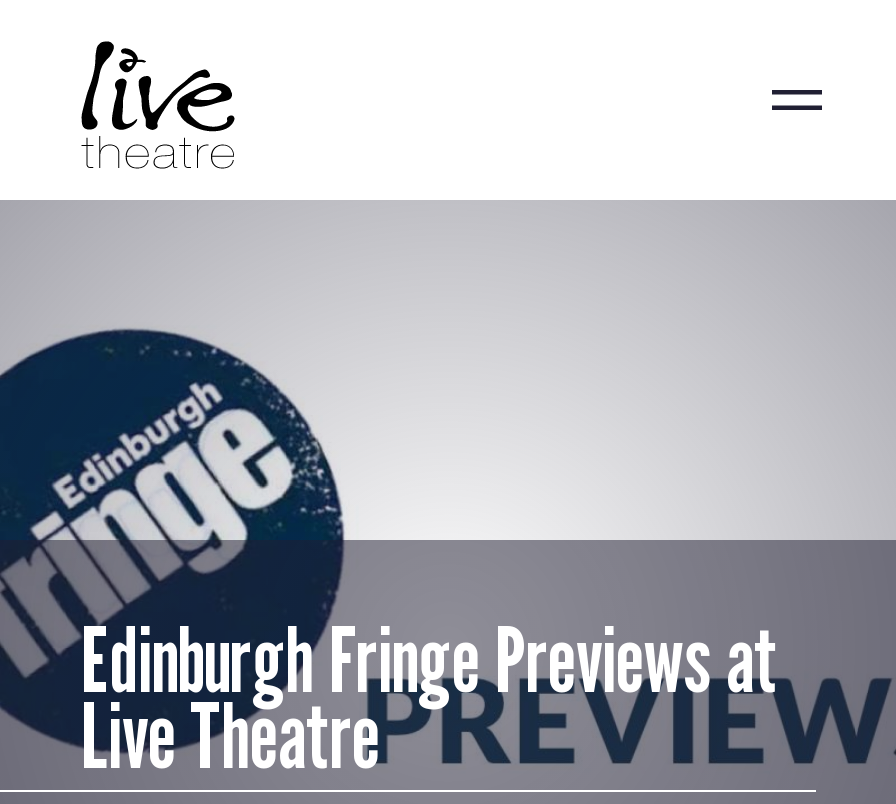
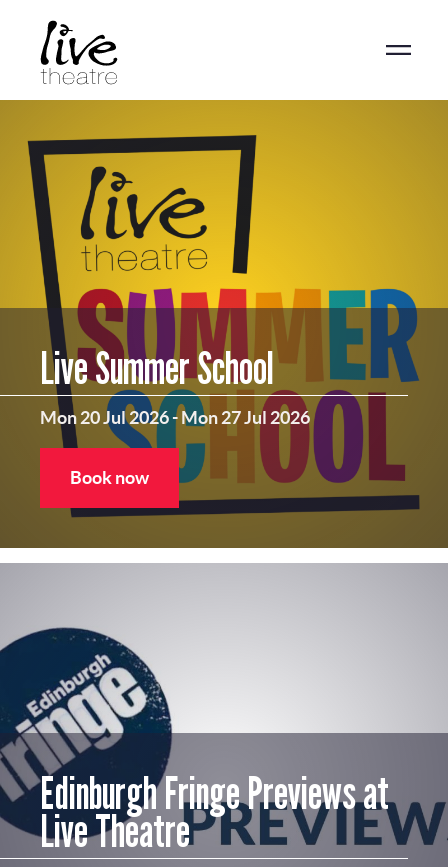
+ [image]
+ Live Summer School
+ Mon 20 Jul 2026 - Mon 27 Jul 2026
+ Book now
